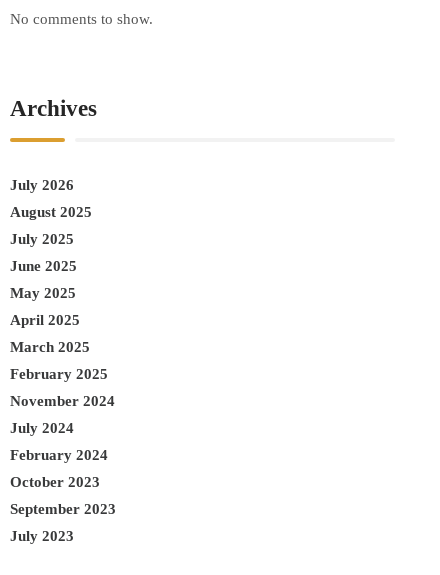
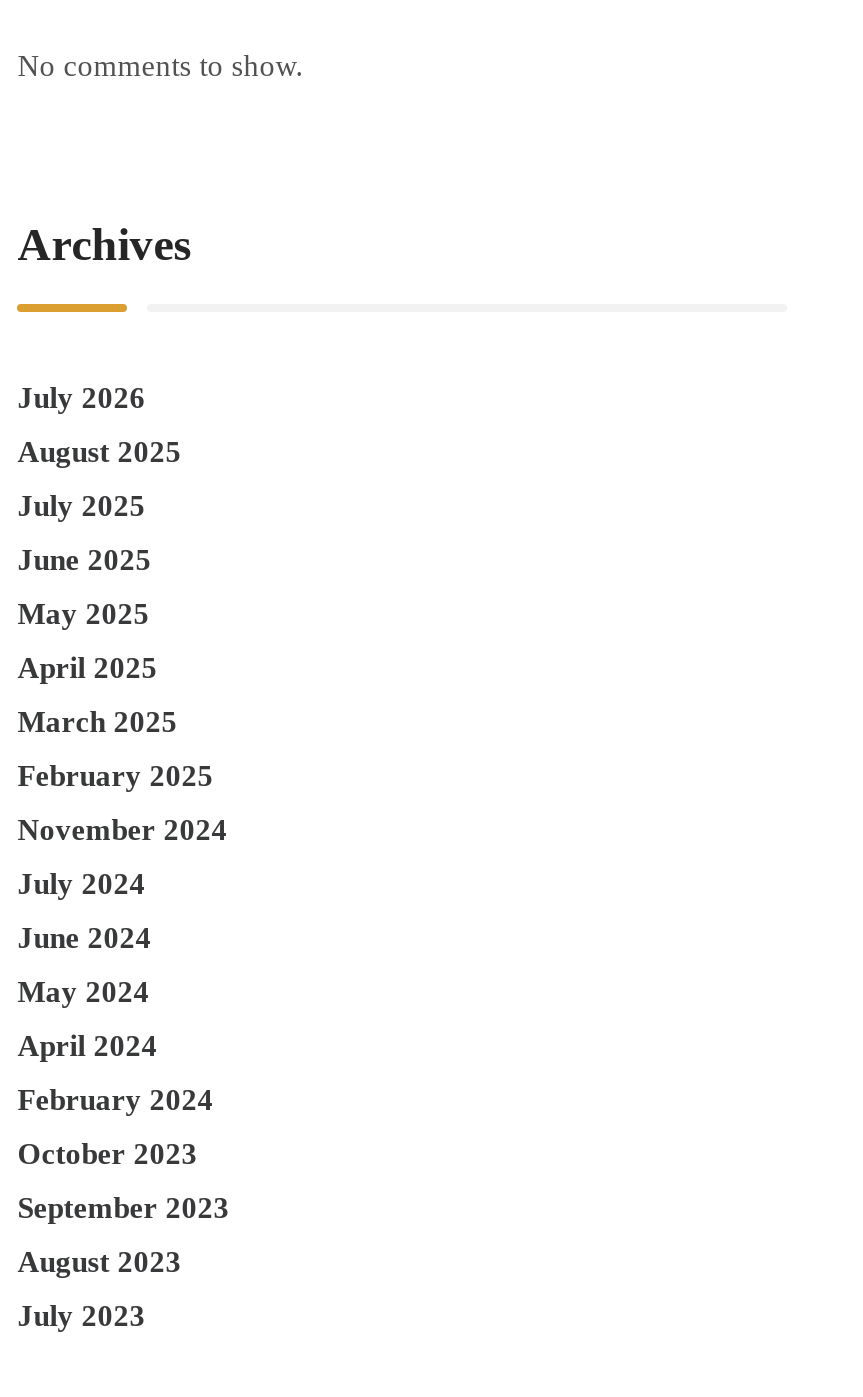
+ June 2024
+ May 2024
+ April 2024

+ August 2023
